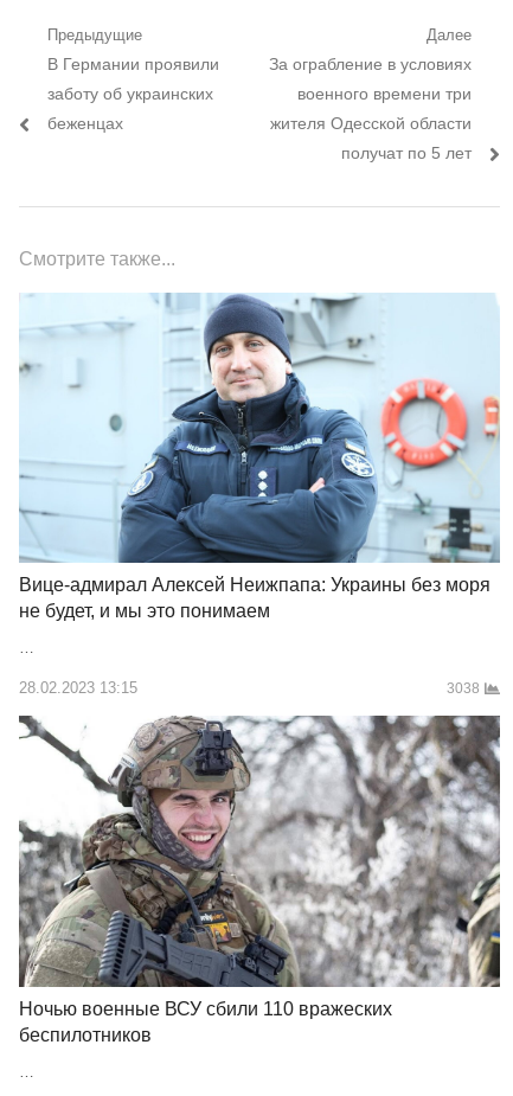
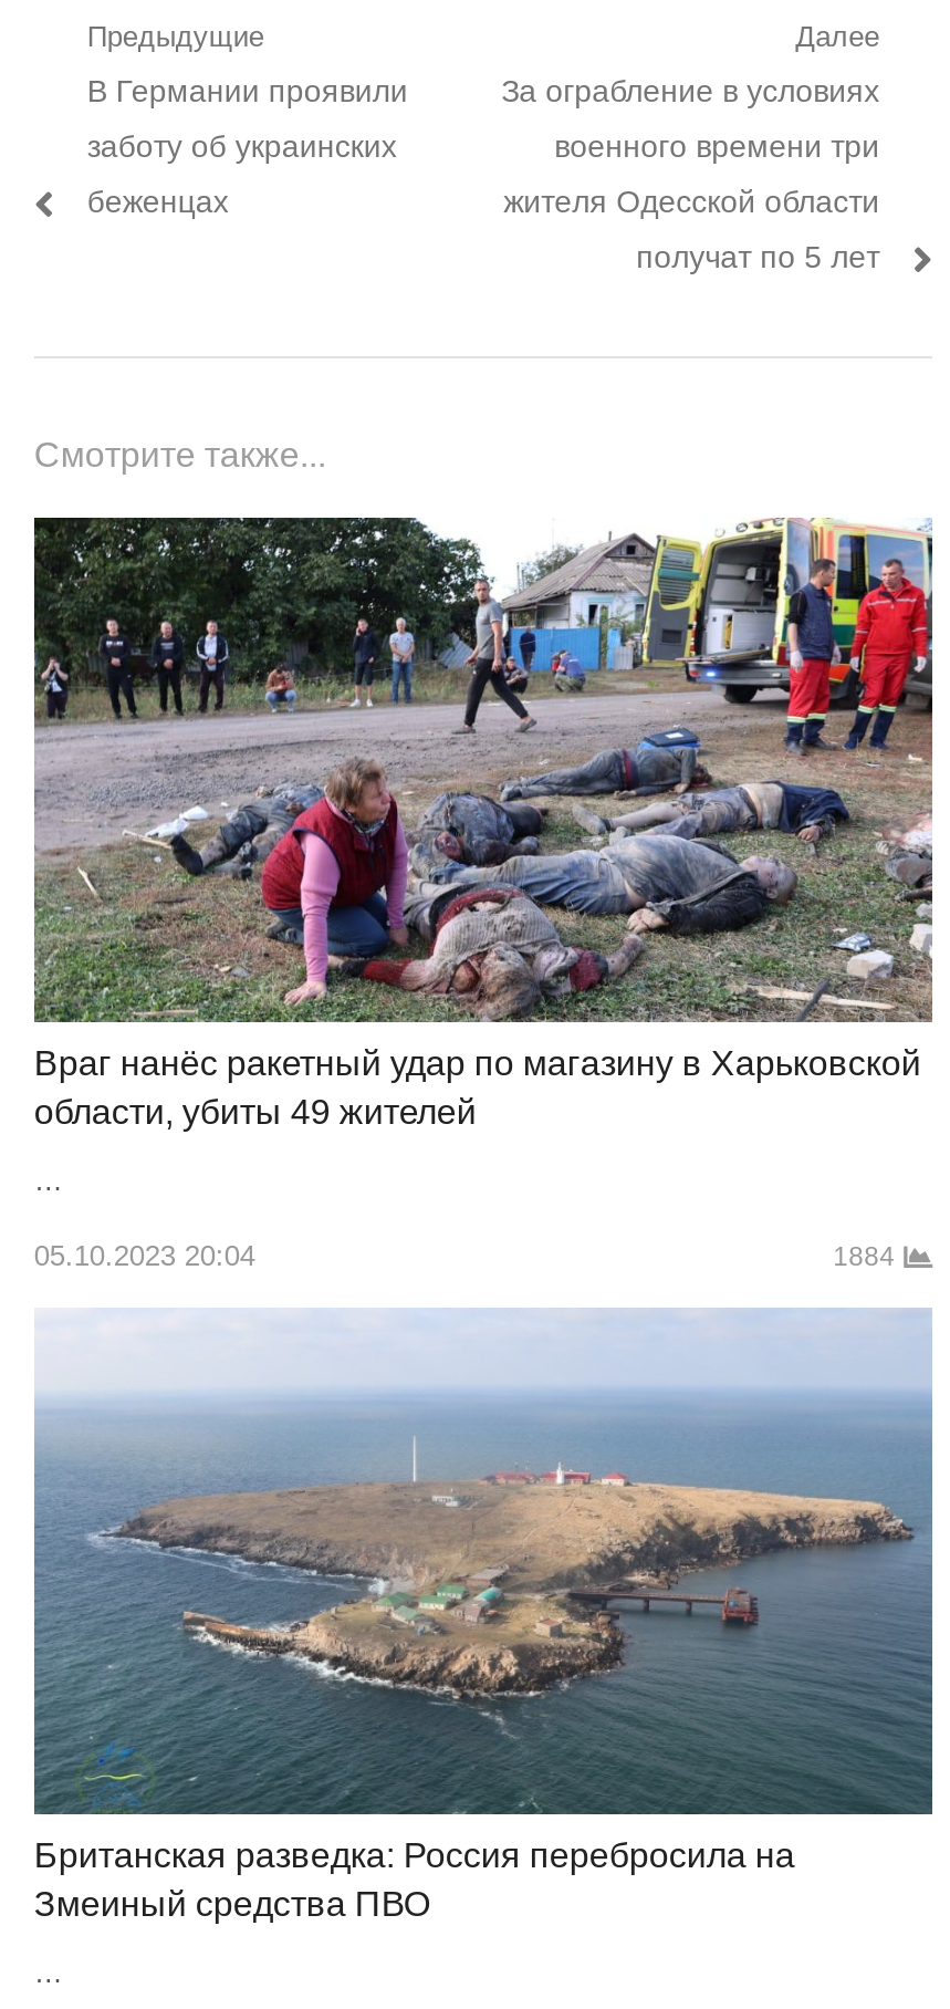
- [image]
- Вице-адмирал Алексей Неижпапа: Украины без моря
- не будет, и мы это понимаем
+ [image]
+ Враг нанёс ракетный удар по магазину в Харьковской
+ области, убиты 49 жителей

- 28.02.2023 13:15
- 3038
+ 05.10.2023 20:04
+ 1884

- [image]
- Ночью военные ВСУ сбили 110 вражеских
- беспилотников
+ [image]
+ Британская разведка: Россия перебросила на
+ Змеиный средства ПВО
